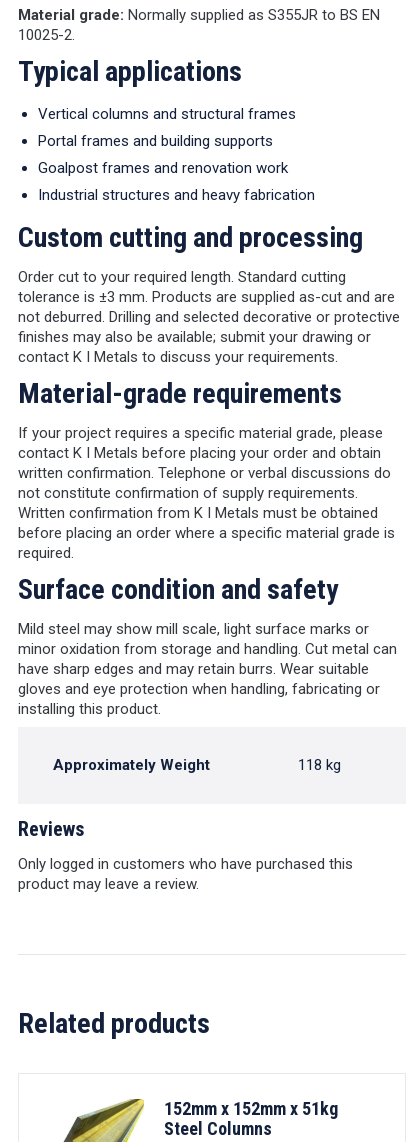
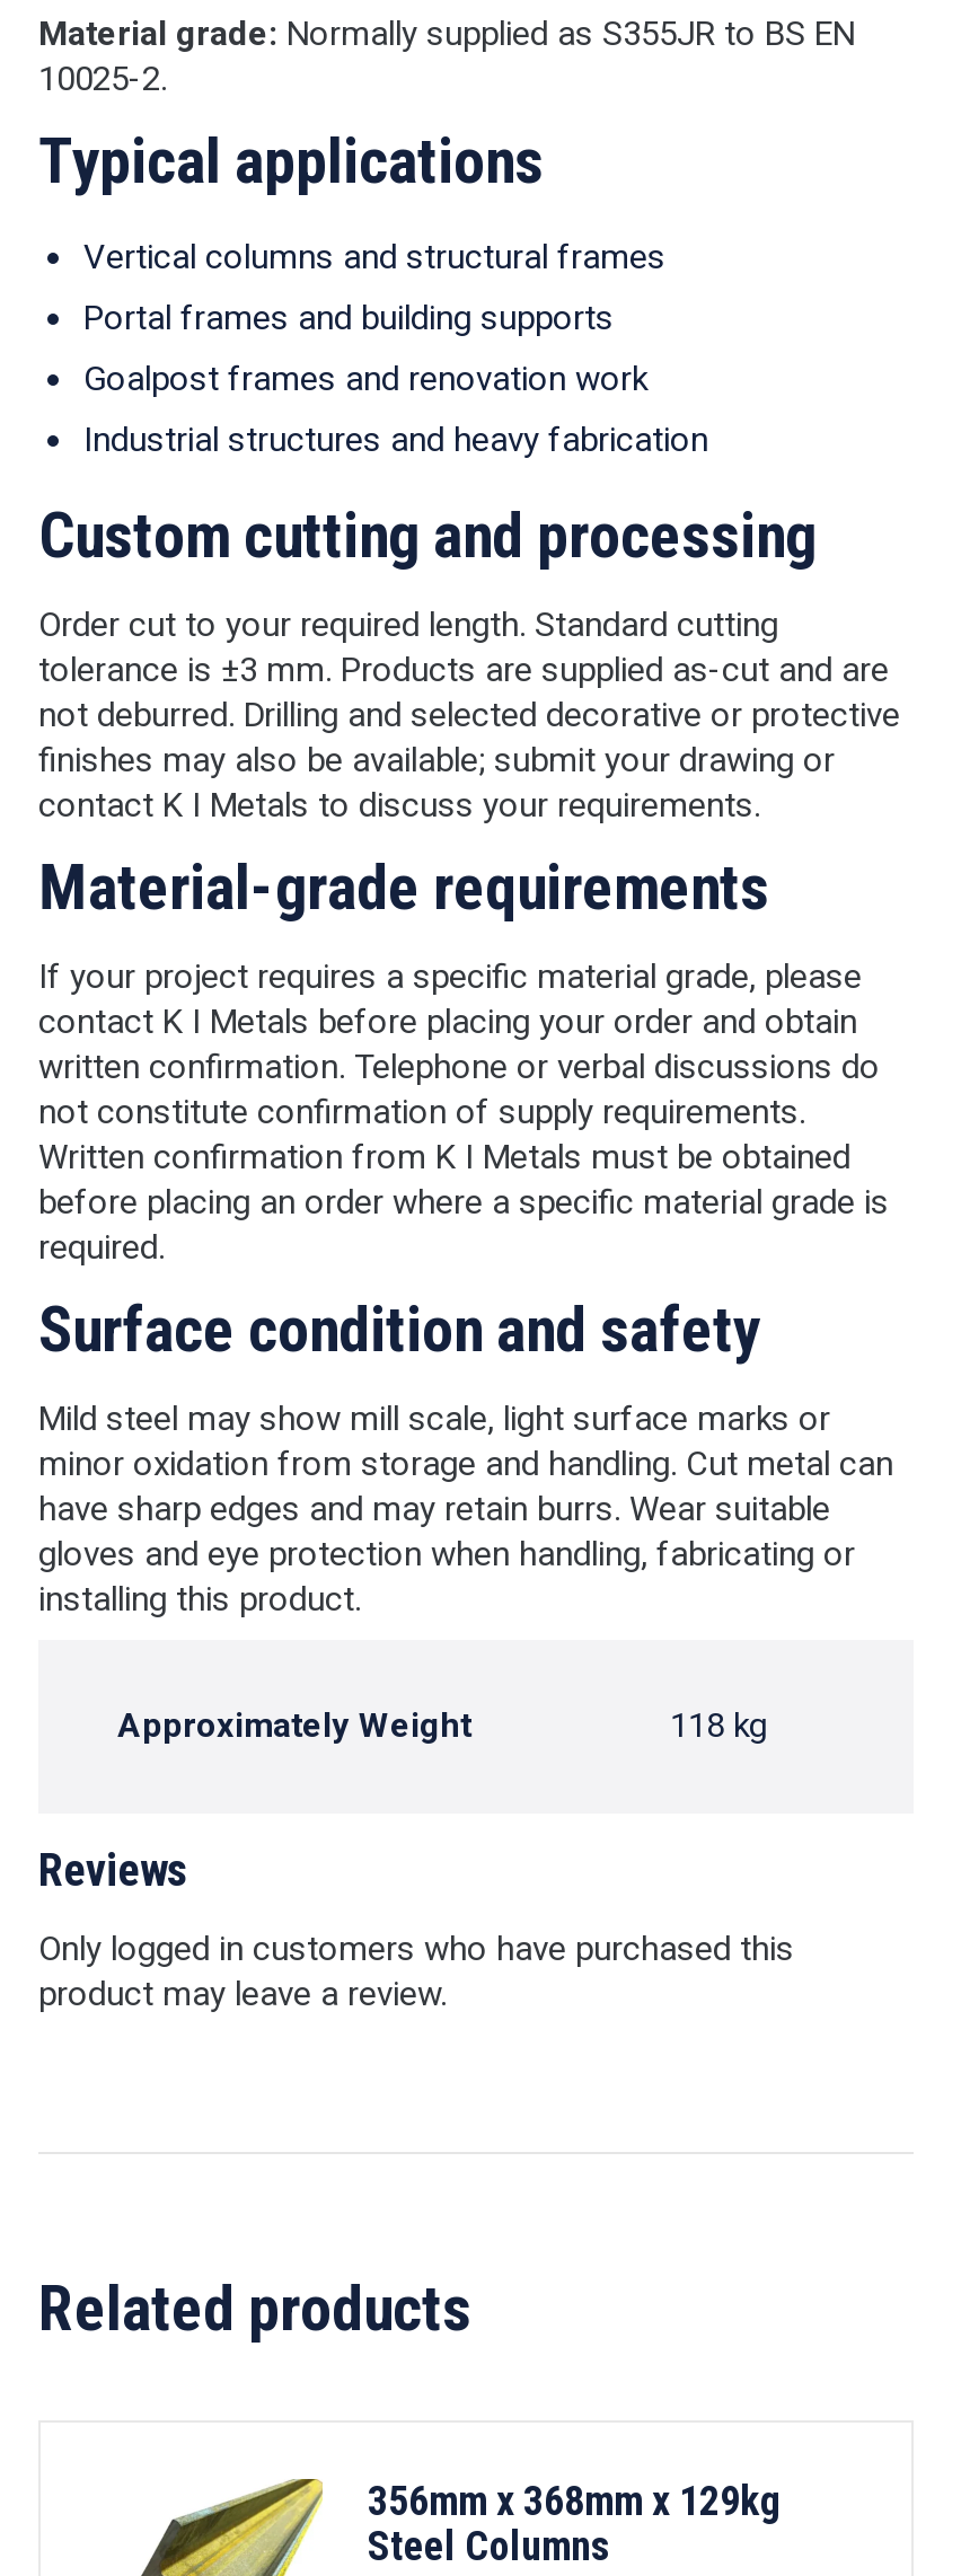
- 152mm x 152mm x 51kg
+ 356mm x 368mm x 129kg
